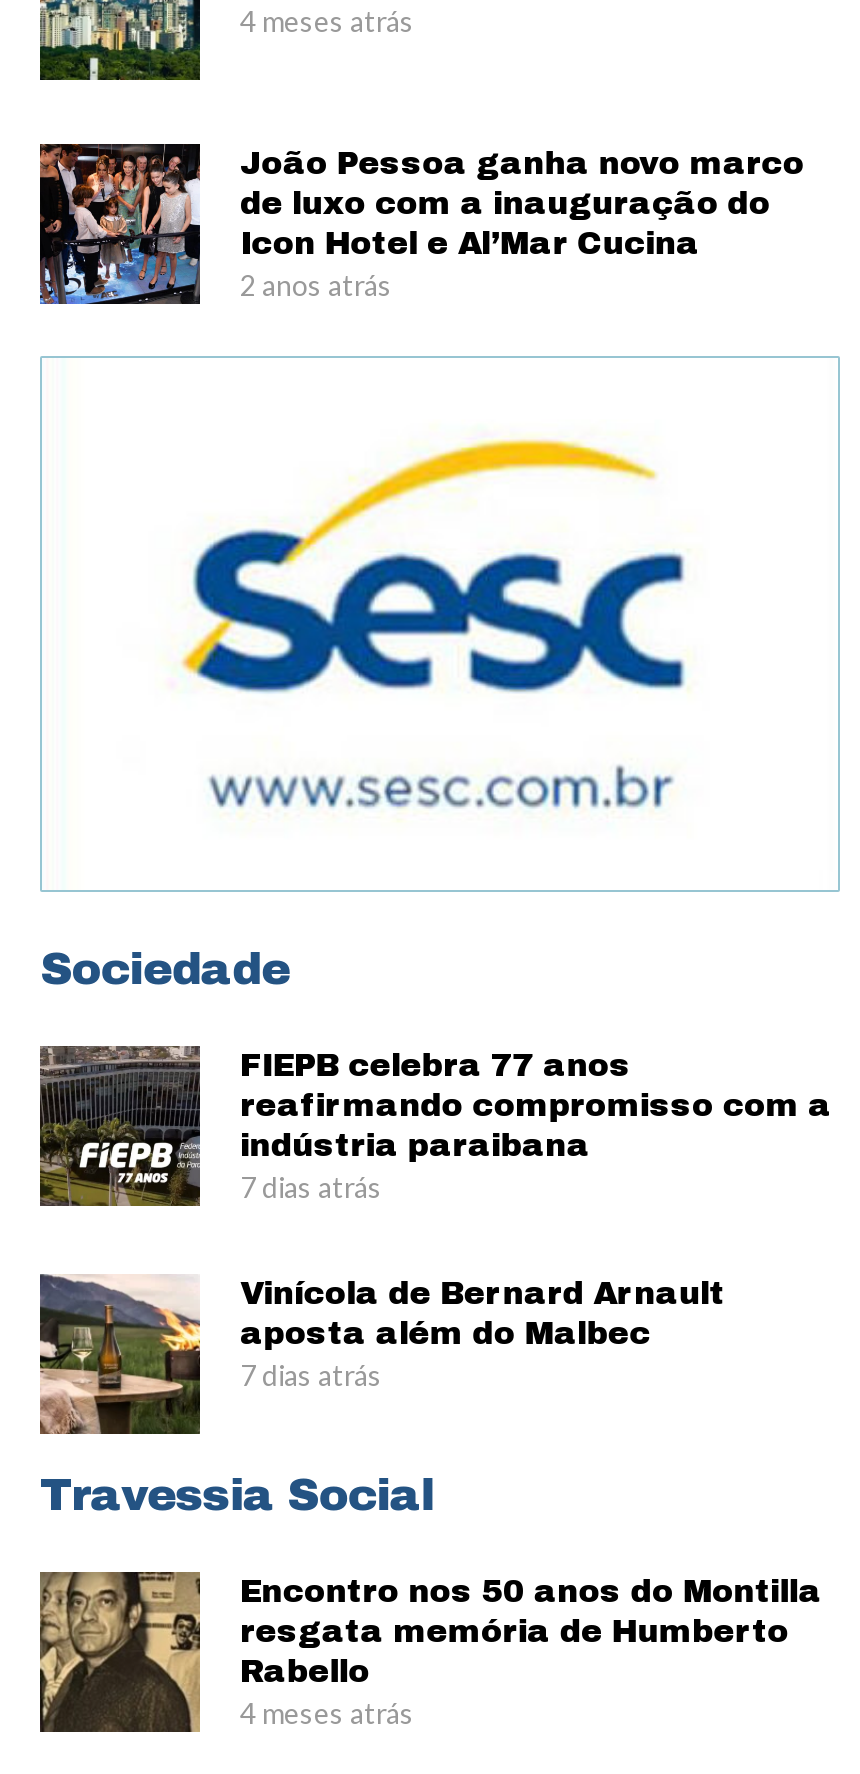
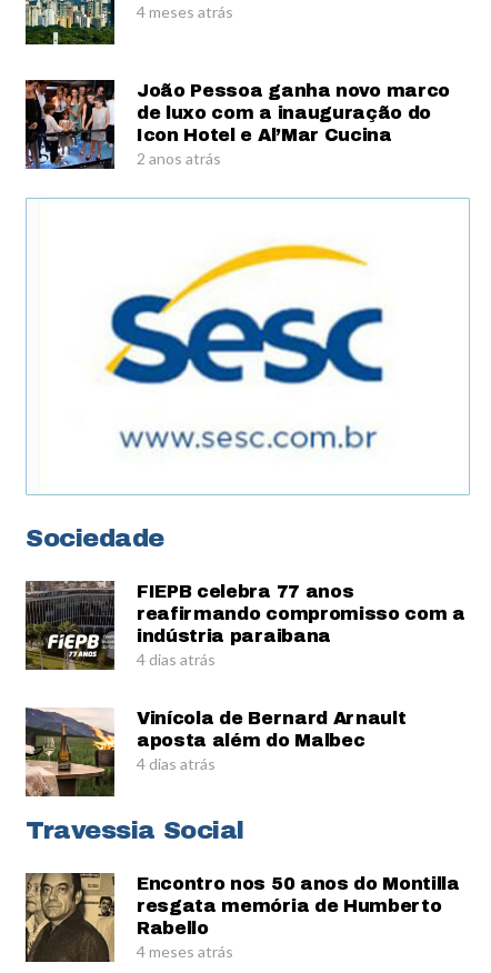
- 7 dias atrás
+ 4 dias atrás

- 7 dias atrás
+ 4 dias atrás
